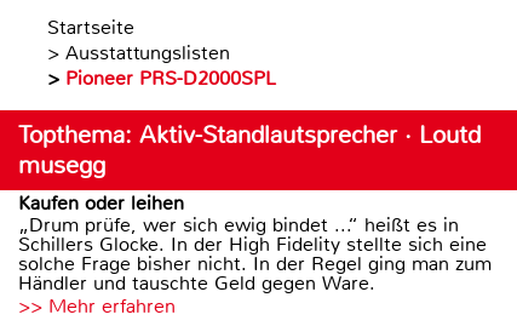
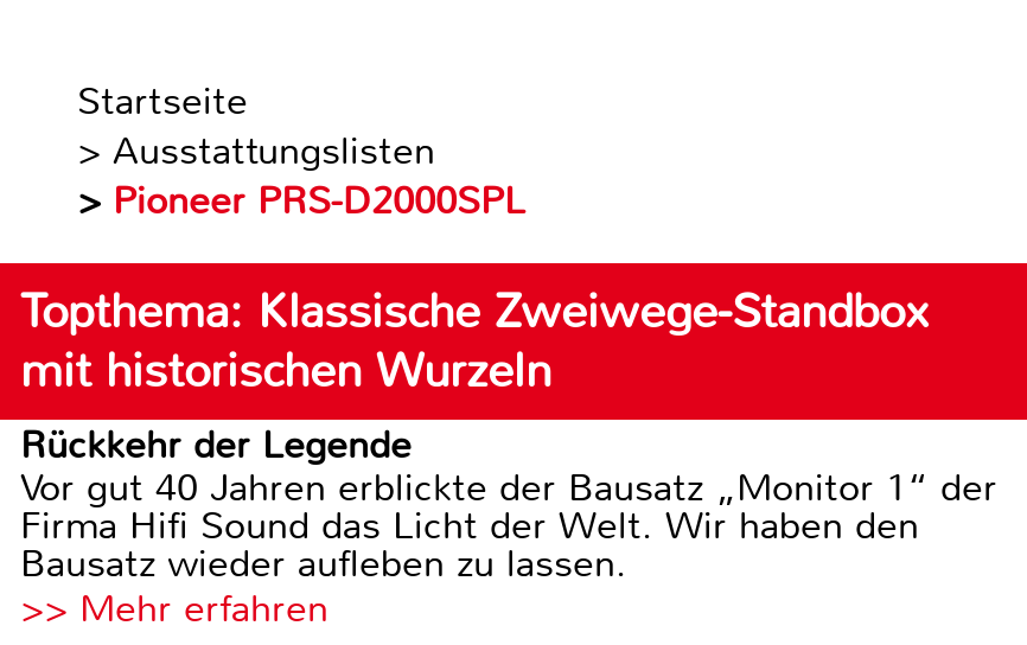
- Topthema: Aktiv-Standlautsprecher · Loutd
- musegg
- Kaufen oder leihen
- „Drum prüfe, wer sich ewig bindet ...“ heißt es in
- Schillers Glocke. In der High Fidelity stellte sich eine
- solche Frage bisher nicht. In der Regel ging man zum
- Händler und tauschte Geld gegen Ware.
+ Topthema: Klassische Zweiwege-Standbox
+ mit historischen Wurzeln
+ Rückkehr der Legende
+ Vor gut 40 Jahren erblickte der Bausatz „Monitor 1“ der
+ Firma Hifi Sound das Licht der Welt. Wir haben den
+ Bausatz wieder aufleben zu lassen.
